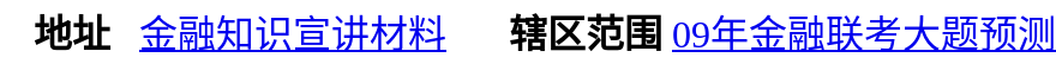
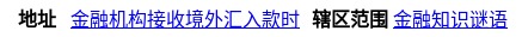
- 金融知识宣讲材料
+ 金融机构接收境外汇入款时

- 辖区范围 09年金融联考大题预测
+ 辖区范围 金融知识谜语
